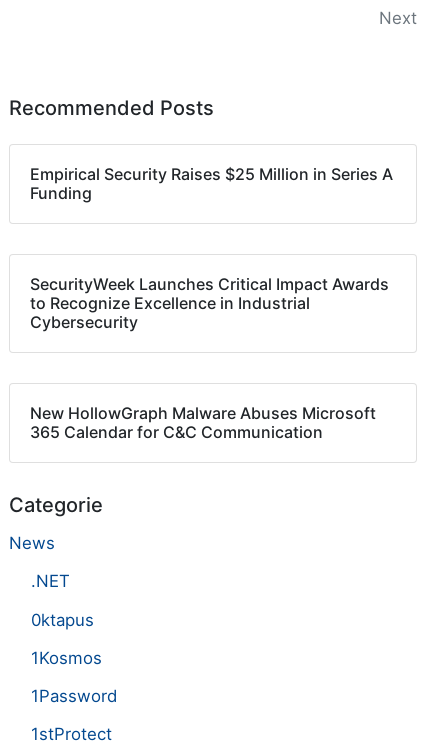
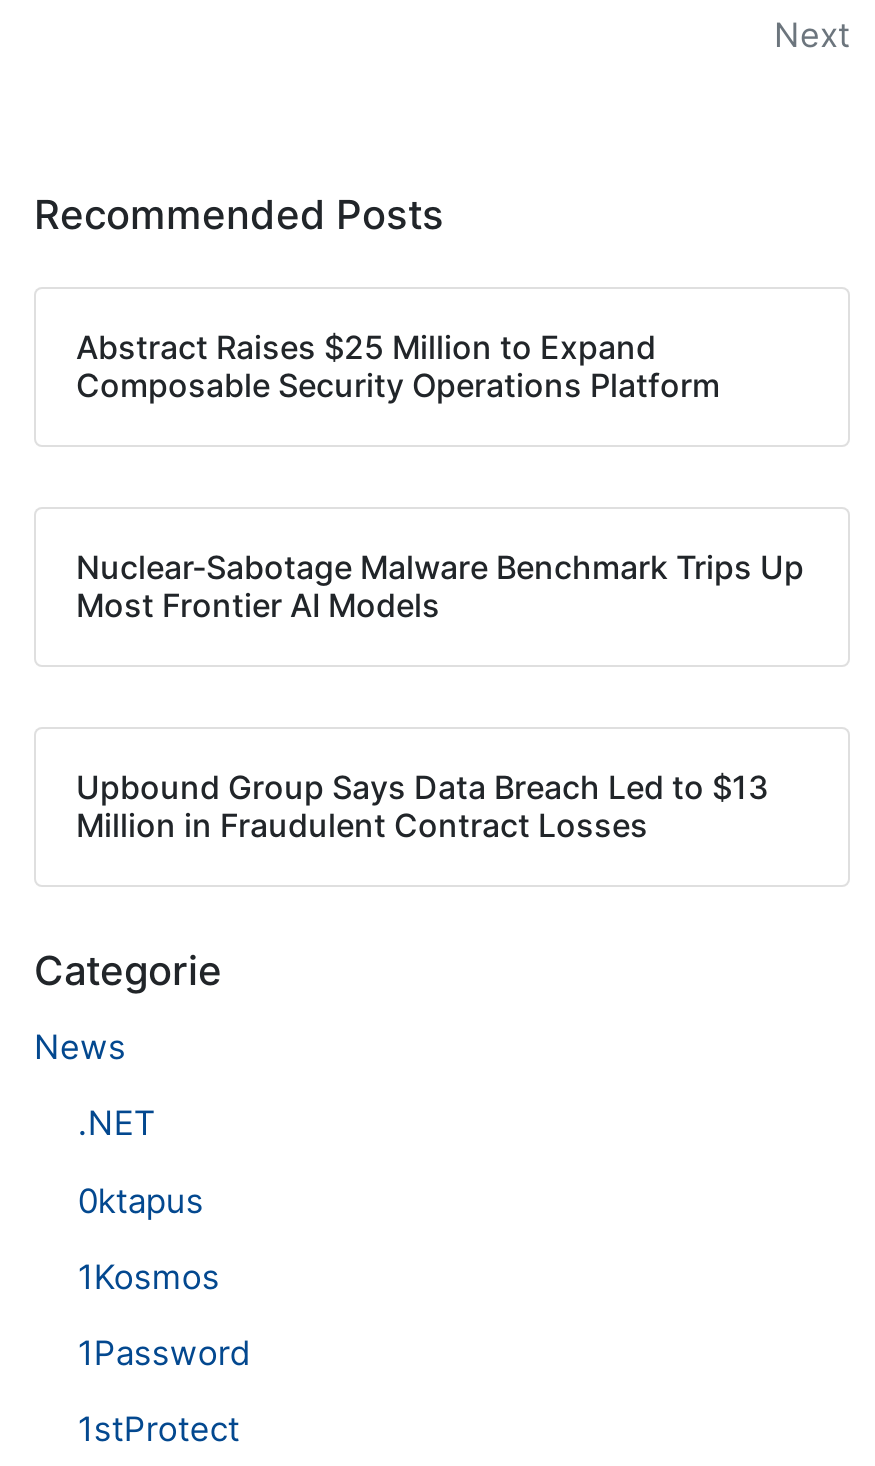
- Empirical Security Raises $25 Million in Series A
- Funding
+ Abstract Raises $25 Million to Expand
+ Composable Security Operations Platform

- SecurityWeek Launches Critical Impact Awards
- to Recognize Excellence in Industrial
- Cybersecurity
+ Nuclear-Sabotage Malware Benchmark Trips Up
+ Most Frontier AI Models

- New HollowGraph Malware Abuses Microsoft
- 365 Calendar for C&C Communication
+ Upbound Group Says Data Breach Led to $13
+ Million in Fraudulent Contract Losses
